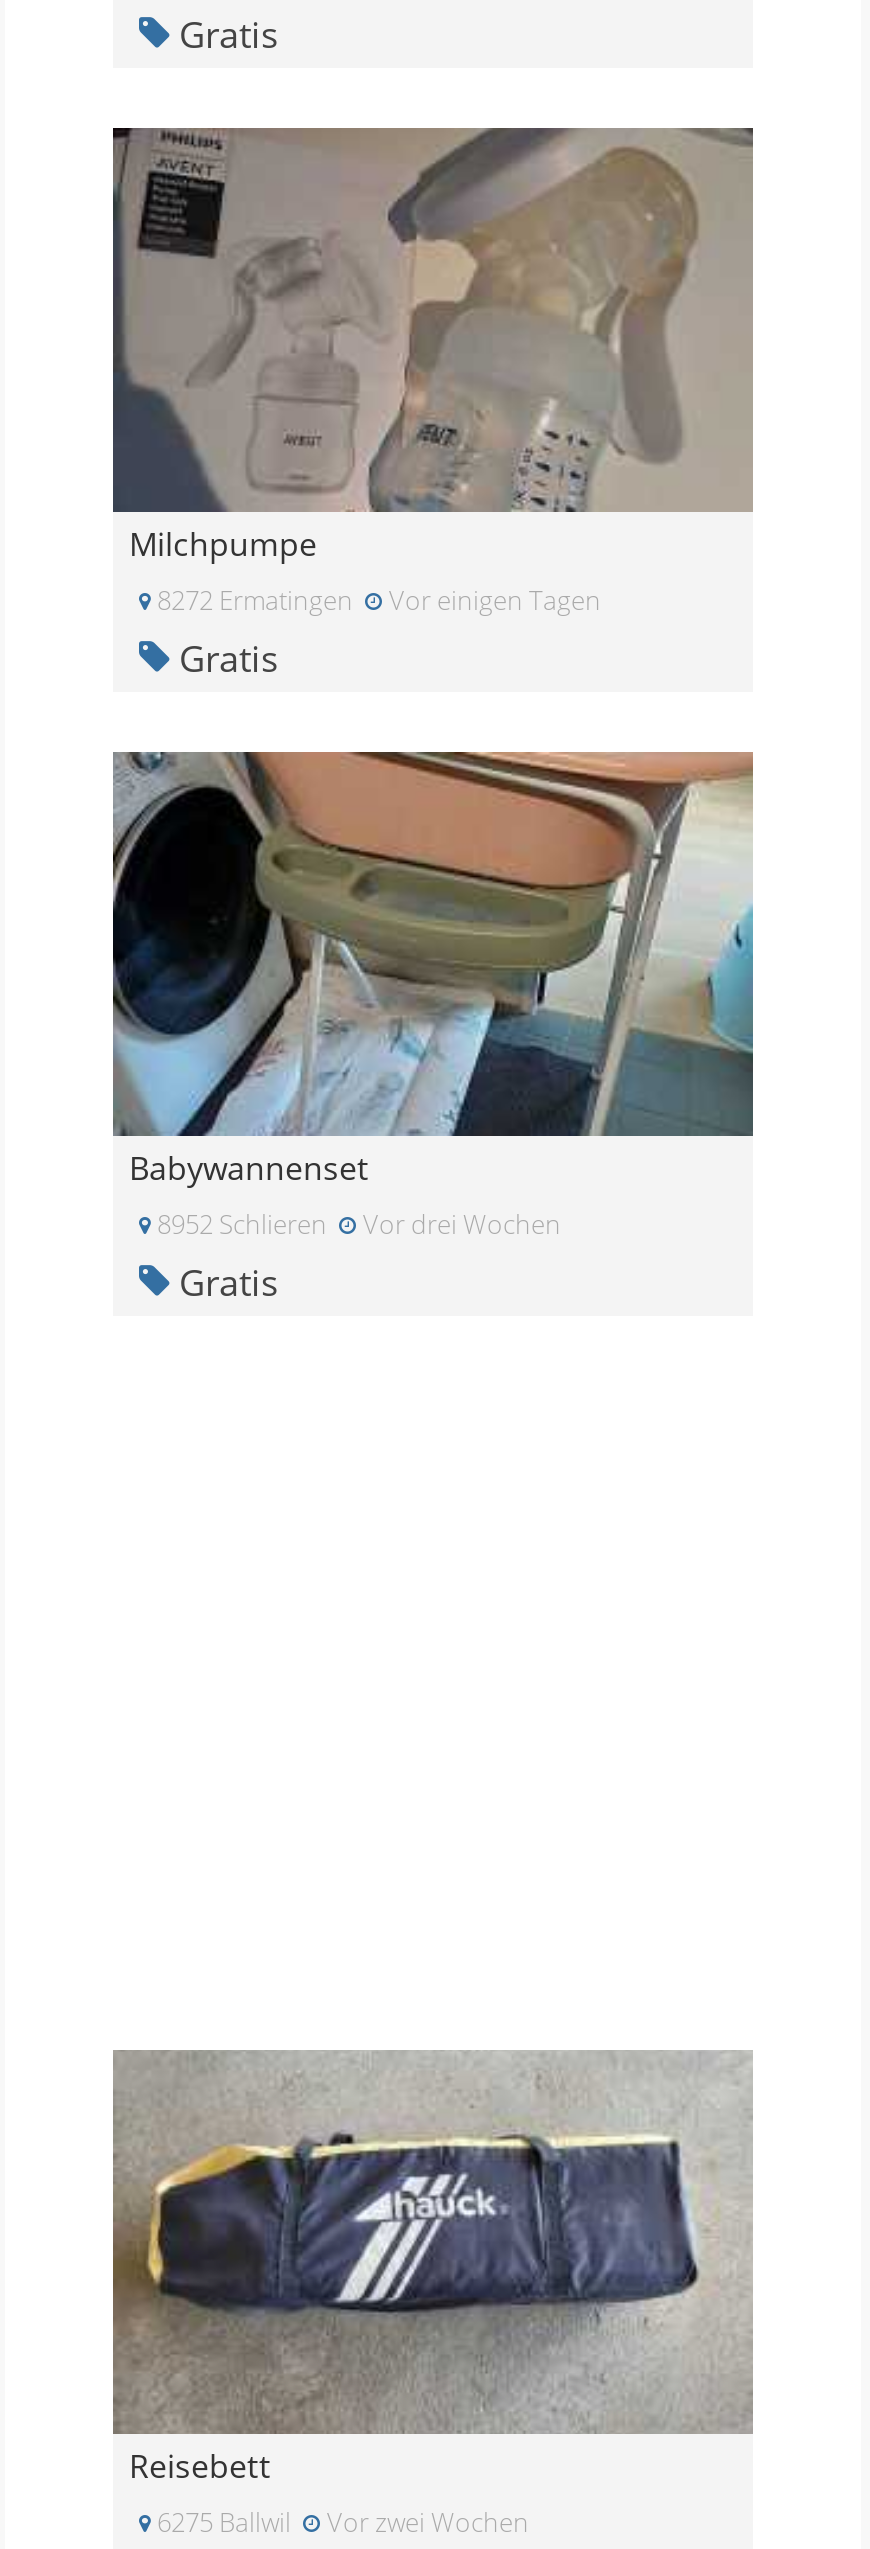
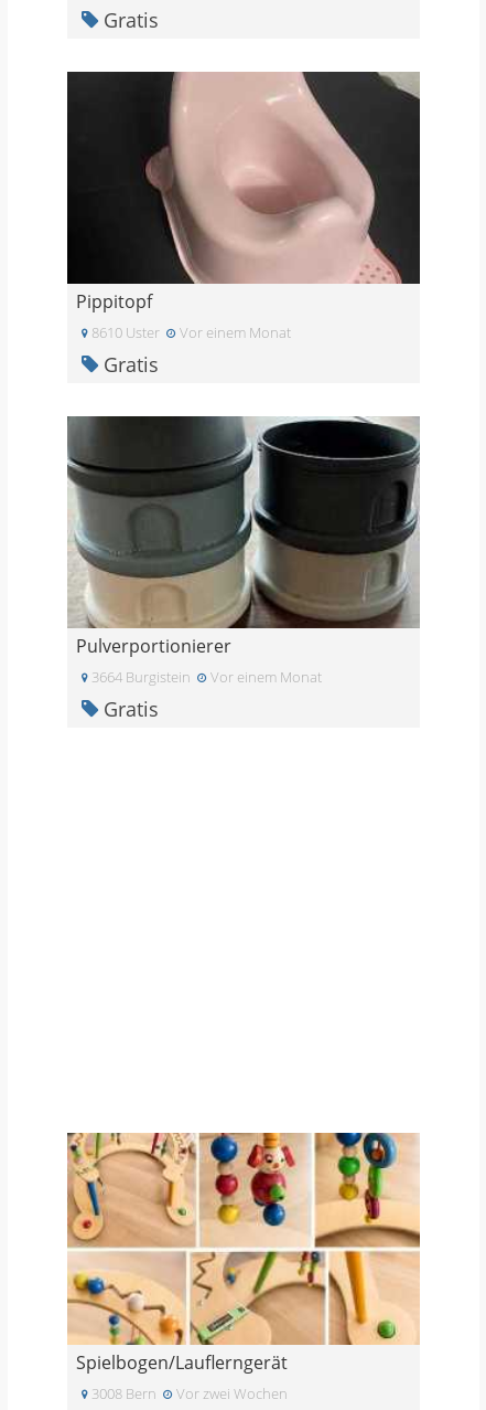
- [image]
- Milchpumpe
- 8272 Ermatingen
- Vor einigen Tagen
+ [image]
+ Pippitopf
+ 8610 Uster
+ Vor einem Monat

- [image]
- Babywannenset
- 8952 Schlieren
- Vor drei Wochen
+ [image]
+ Pulverportionierer
+ 3664 Burgistein
+ Vor einem Monat

- [image]
- Reisebett
- 6275 Ballwil
+ [image]
+ Spielbogen/Lauflerngerät
+ 3008 Bern
